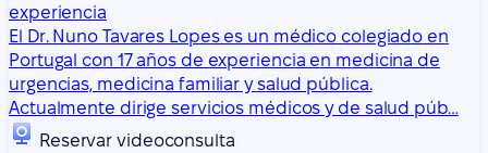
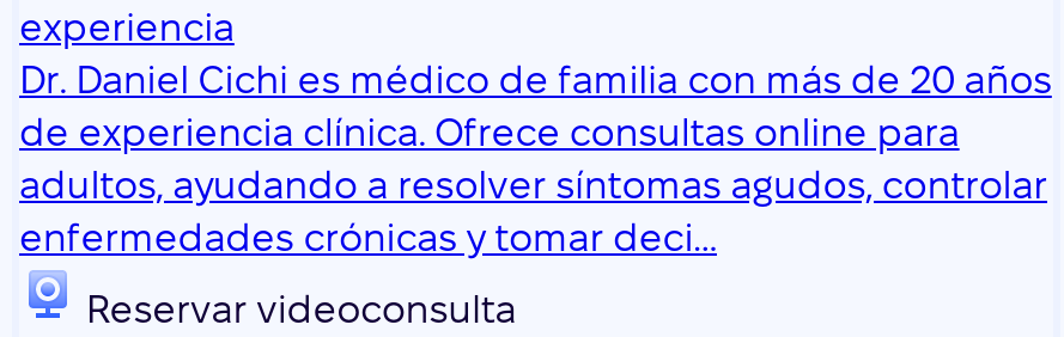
- El Dr. Nuno Tavares Lopes es un médico colegiado en
- Portugal con 17 años de experiencia en medicina de
- urgencias, medicina familiar y salud pública.
- Actualmente dirige servicios médicos y de salud púb…
+ Dr. Daniel Cichi es médico de familia con más de 20 años
+ de experiencia clínica. Ofrece consultas online para
+ adultos, ayudando a resolver síntomas agudos, controlar
+ enfermedades crónicas y tomar deci…
